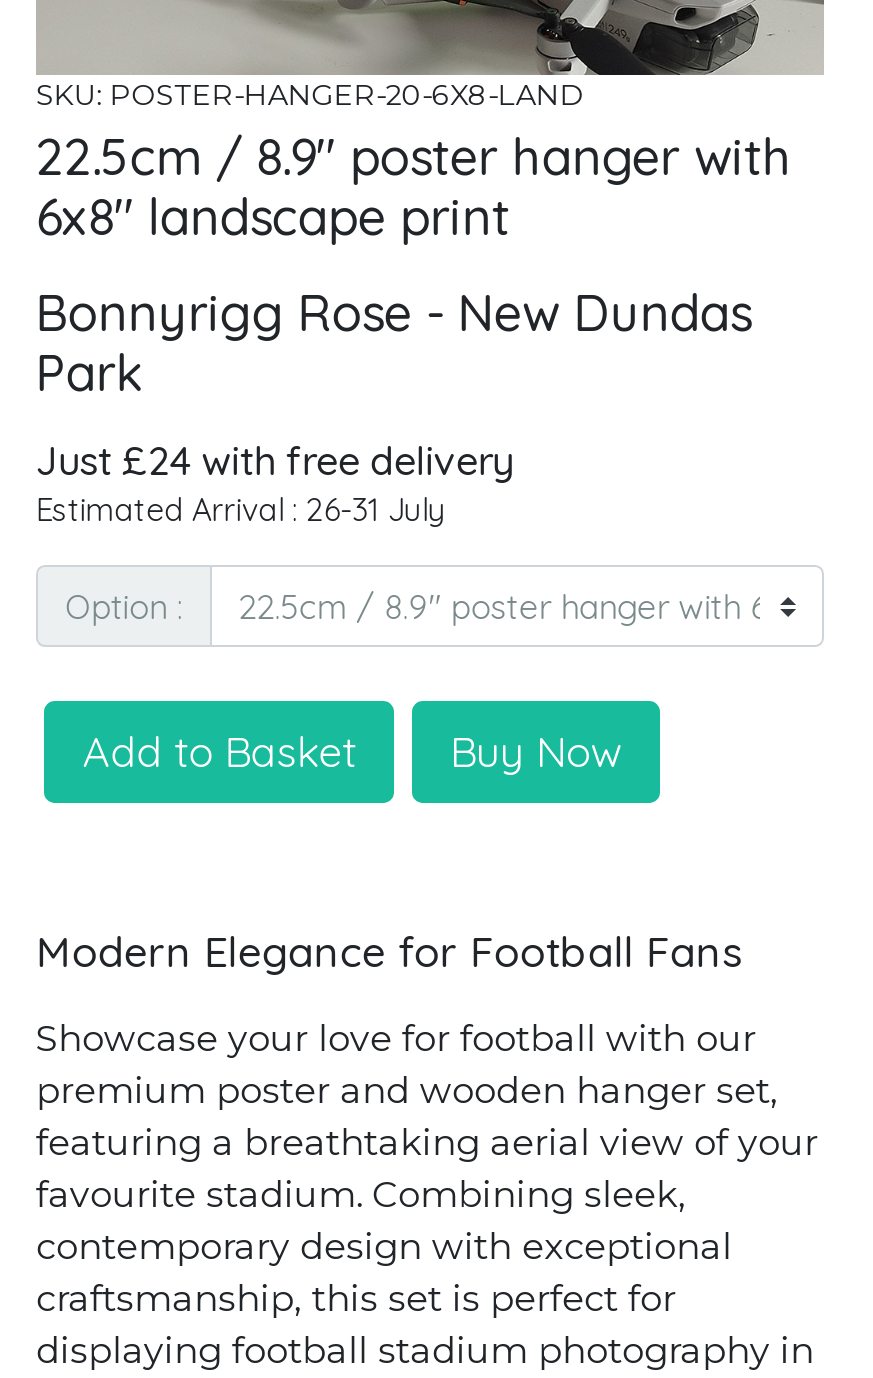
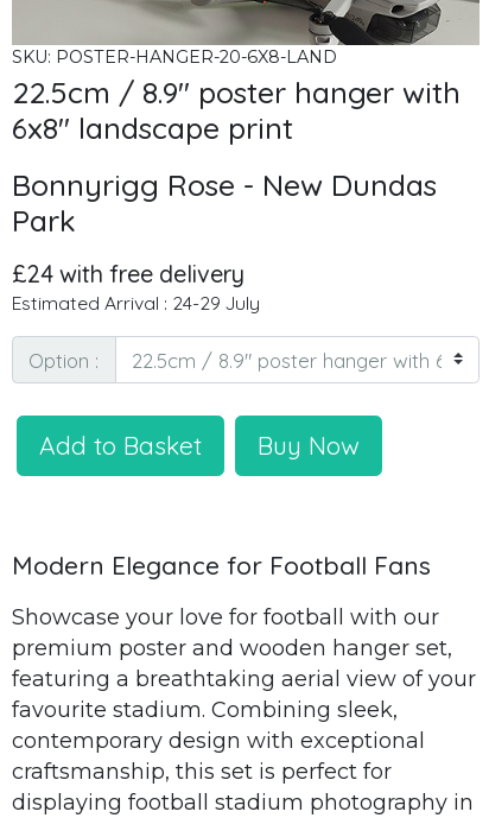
- Just £24 with free delivery
- Estimated Arrival : 26-31 July
+ £24 with free delivery
+ Estimated Arrival : 24-29 July
